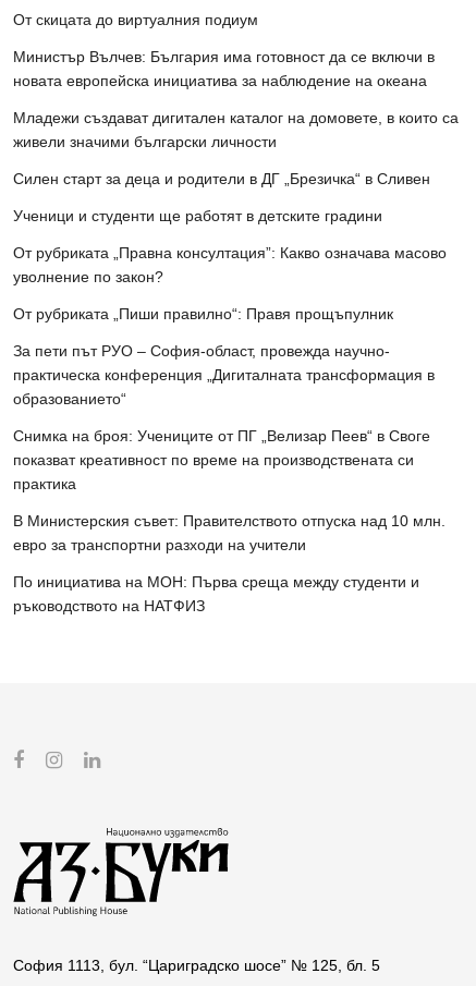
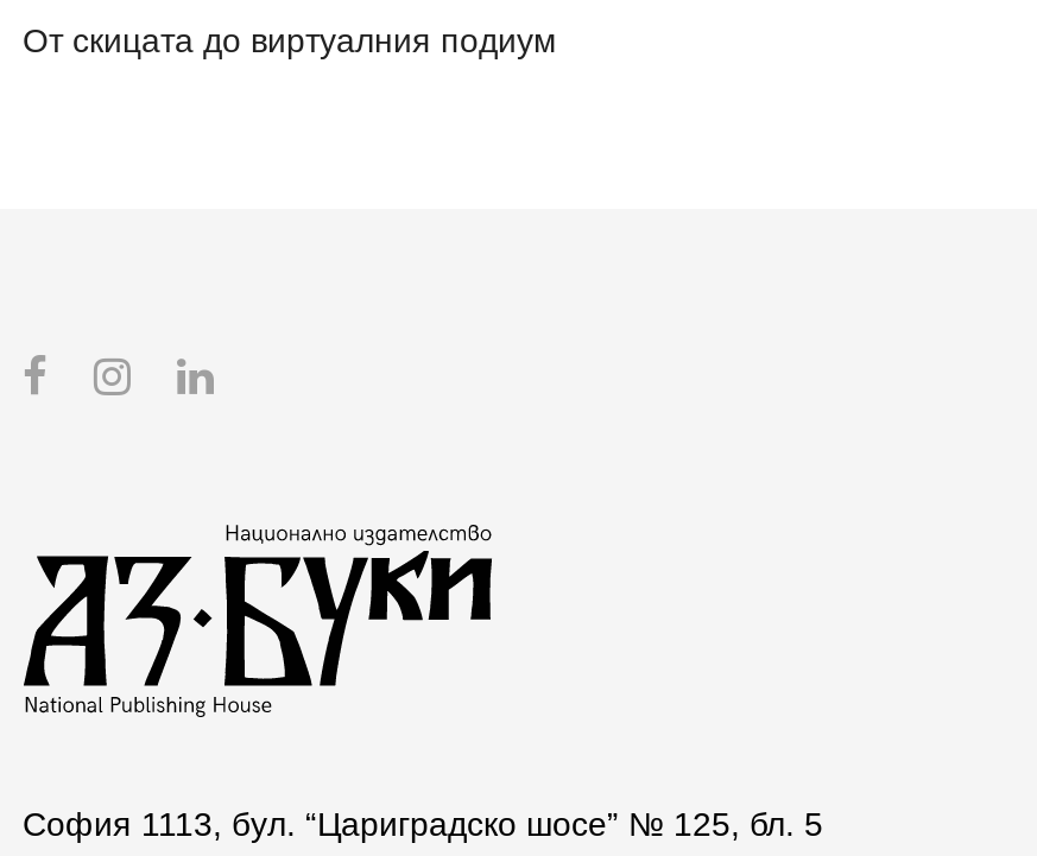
- Министър Вълчев: България има готовност да се включи в
- новата европейска инициатива за наблюдение на океана
- Младежи създават дигитален каталог на домовете, в които са
- живели значими български личности
- Силен старт за деца и родители в ДГ „Брезичка“ в Сливен
- Ученици и студенти ще работят в детските градини
- От рубриката „Правна консултация”: Какво означава масово
- уволнение по закон?
- От рубриката „Пиши правилно“: Правя прощъпулник
- За пети път РУО – София-област, провежда научно-
- практическа конференция „Дигиталната трансформация в
- образованието“
- Снимка на броя: Учениците от ПГ „Велизар Пеев“ в Своге
- показват креативност по време на производствената си
- практика
- В Министерския съвет: Правителството отпуска над 10 млн.
- евро за транспортни разходи на учители
- По инициатива на МОН: Първа среща между студенти и
- ръководството на НАТФИЗ
